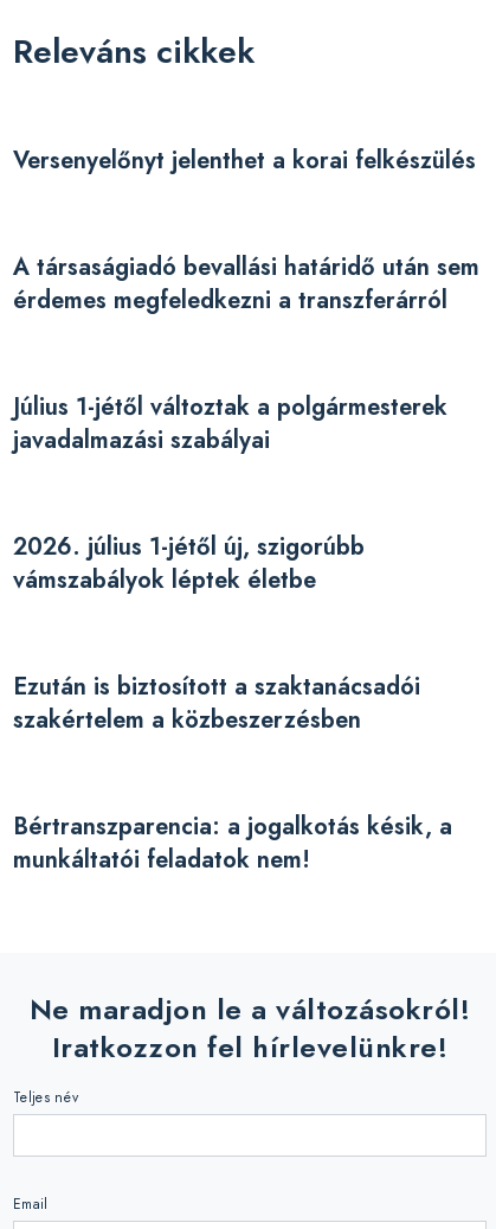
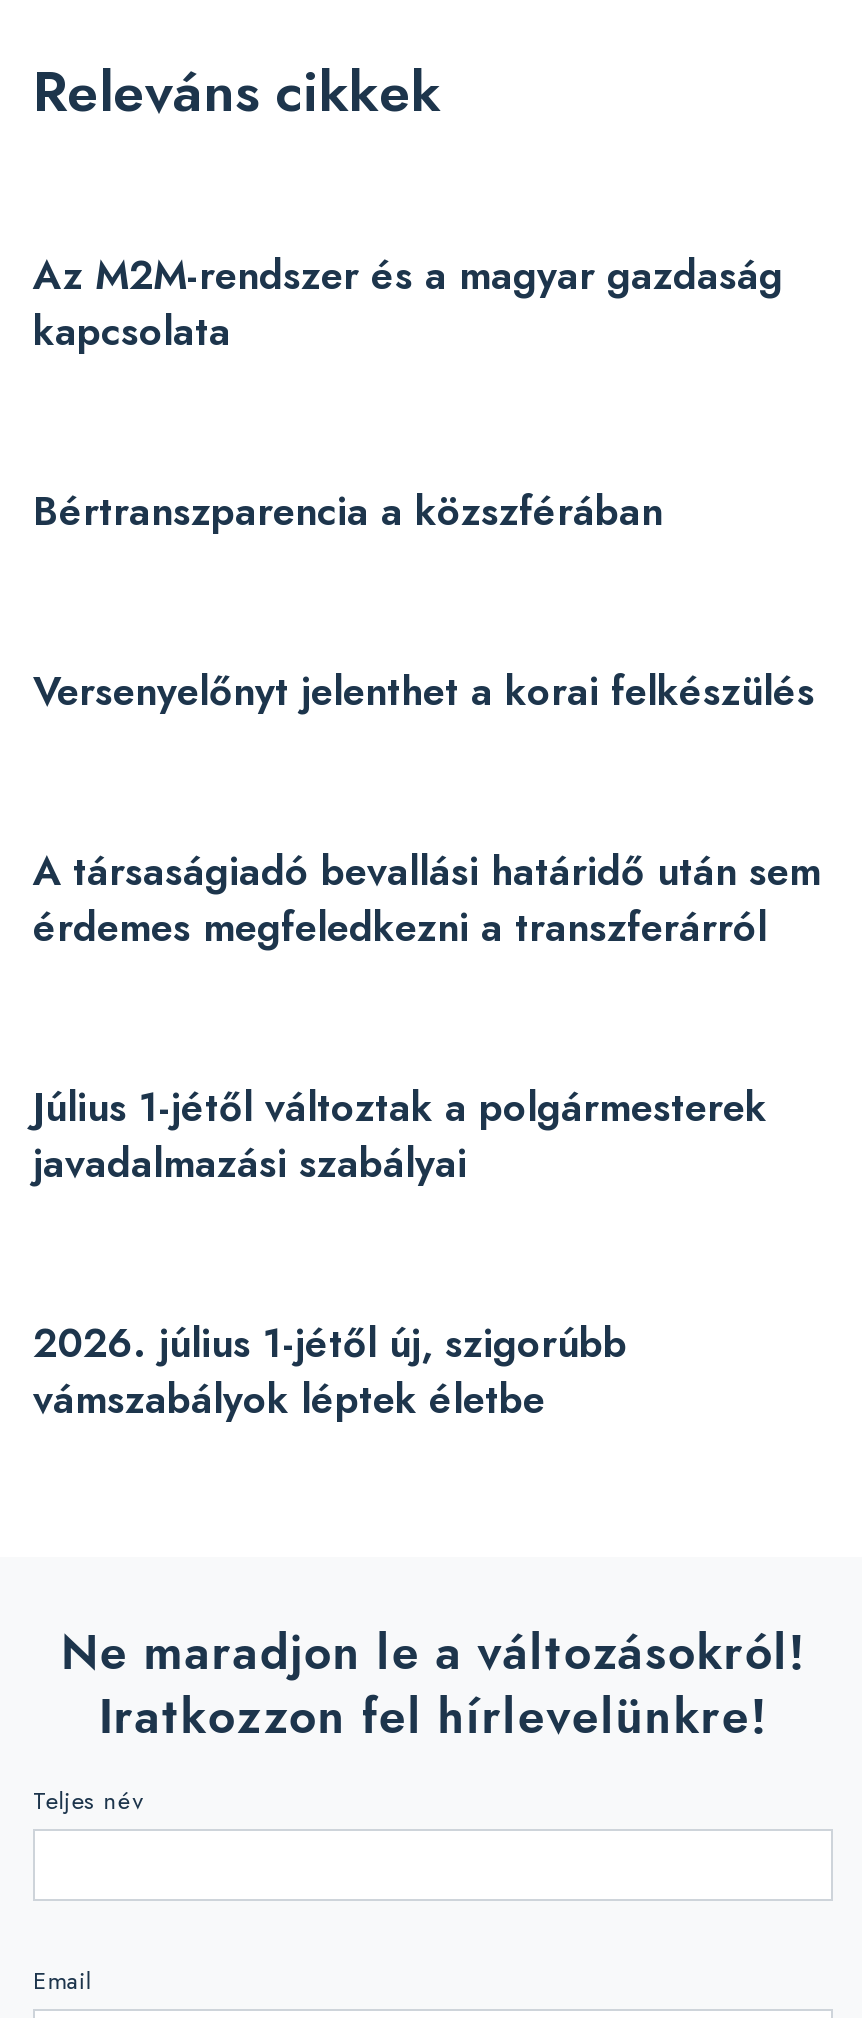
+ Az M2M-rendszer és a magyar gazdaság
+ kapcsolata
+ Bértranszparencia a közszférában

moved down: Versenyelőnyt jelenthet a korai felkészülés | A társaságiadó bevallási határidő után sem | érdemes megfeledkezni a transzferárról | Július 1-jétől változtak a polgármesterek | javadalmazási szabályai | 2026. július 1-jétől új, szigorúbb | vámszabályok léptek életbe

- Ezután is biztosított a szaktanácsadói
- szakértelem a közbeszerzésben
- Bértranszparencia: a jogalkotás késik, a
- munkáltatói feladatok nem!
